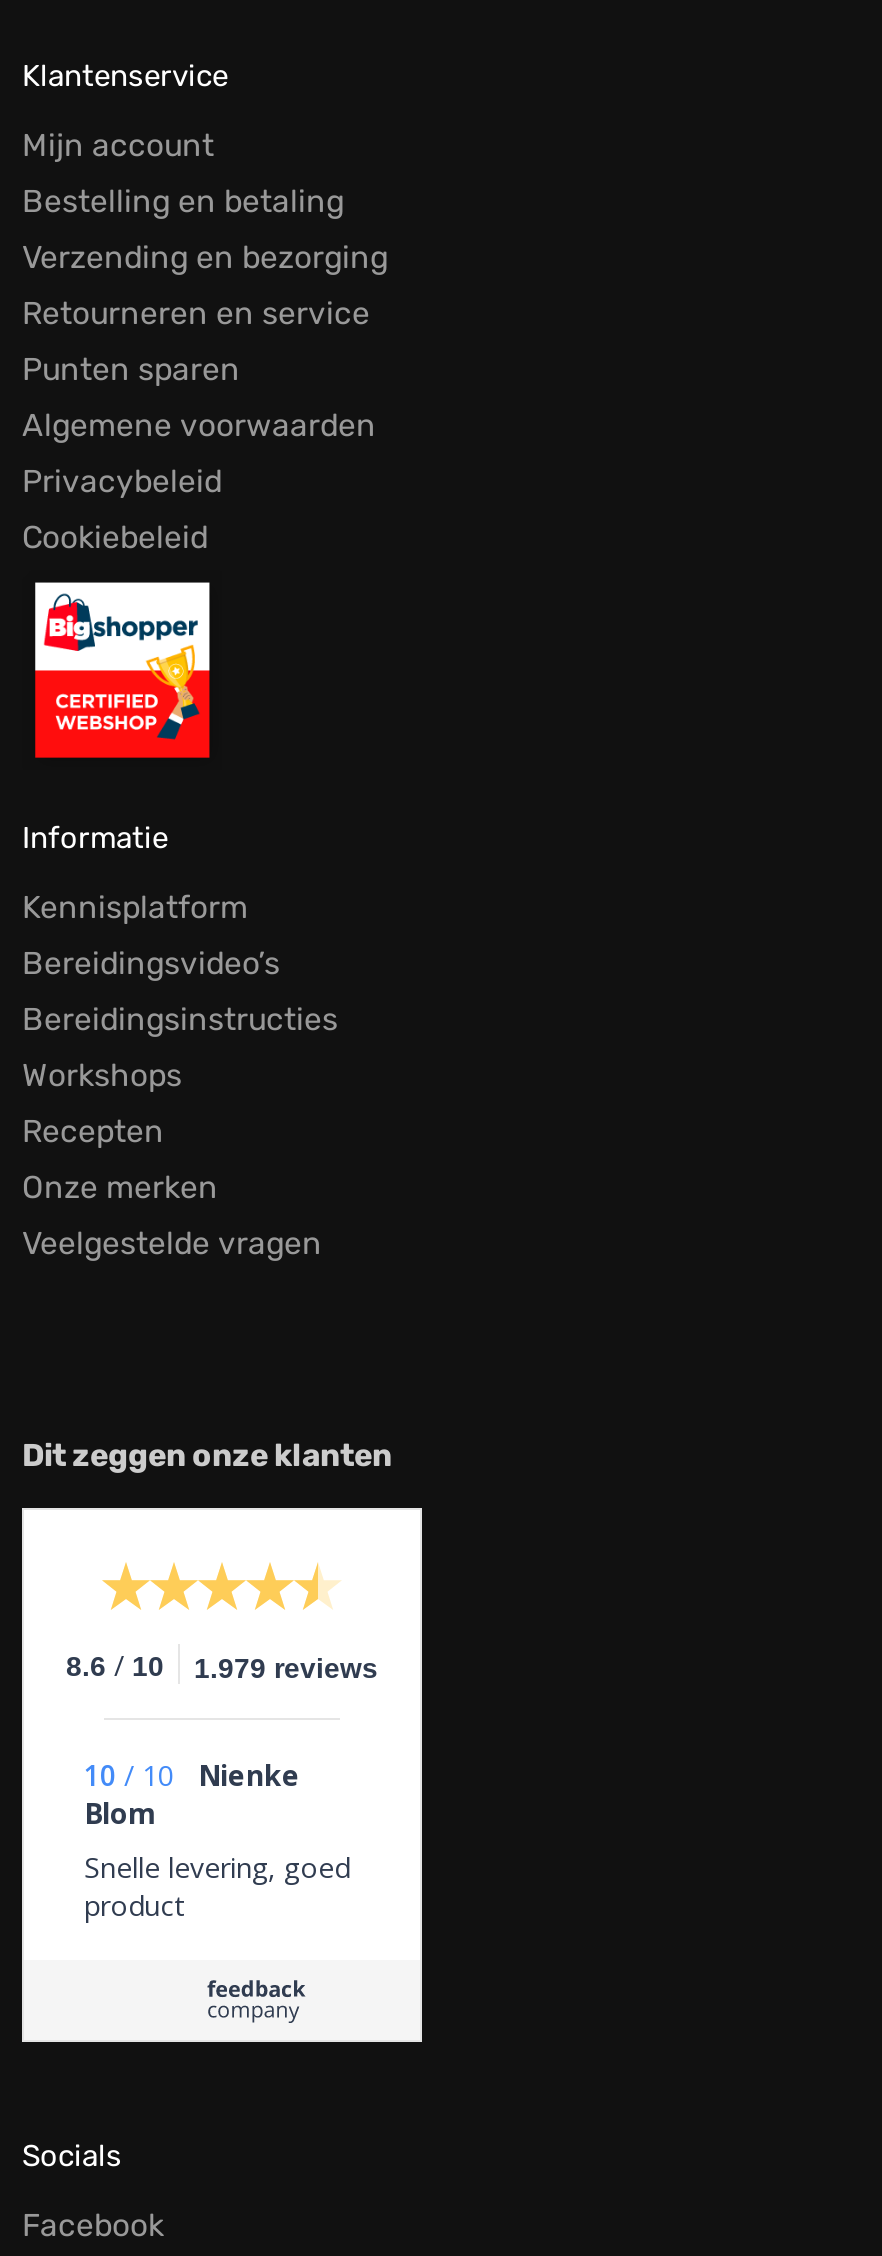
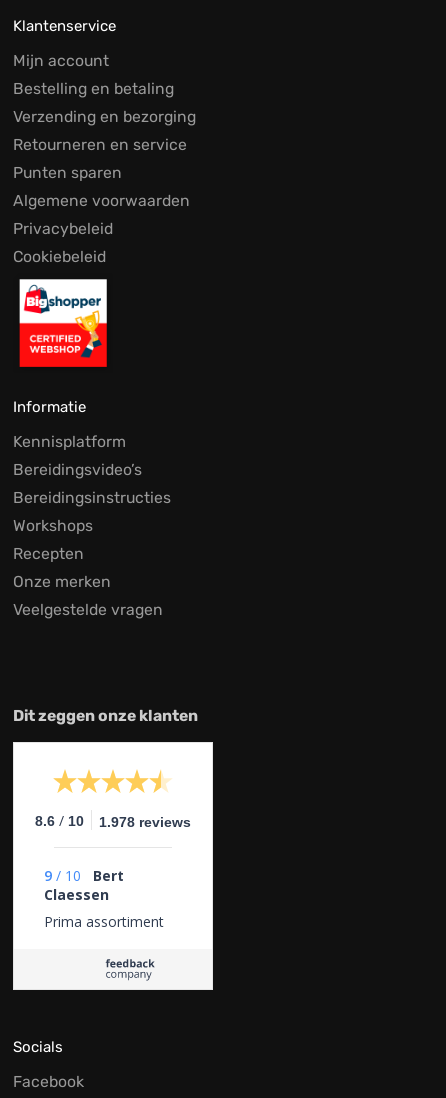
- 8.6 / 10 1.979 reviews
+ 8.6 / 10 1.978 reviews

- 10 / 10
- Nienke
- Blom
- Snelle levering, goed
- product
+ 9 / 10
+ Bert
+ Claessen
+ Prima assortiment
